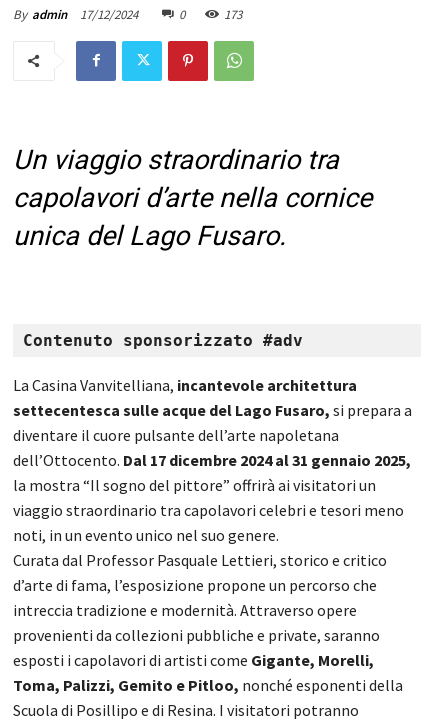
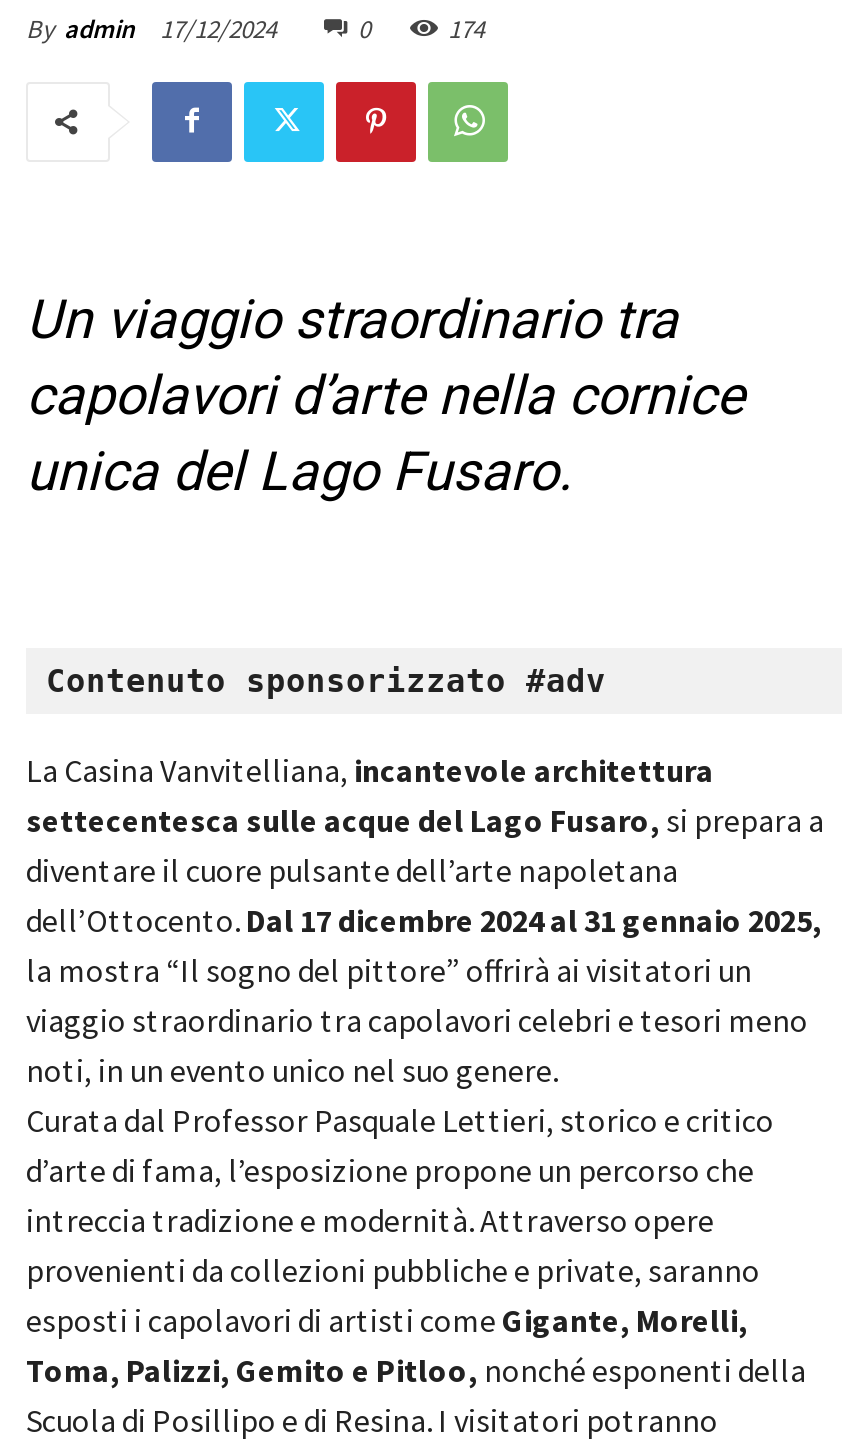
- 173
+ 174
